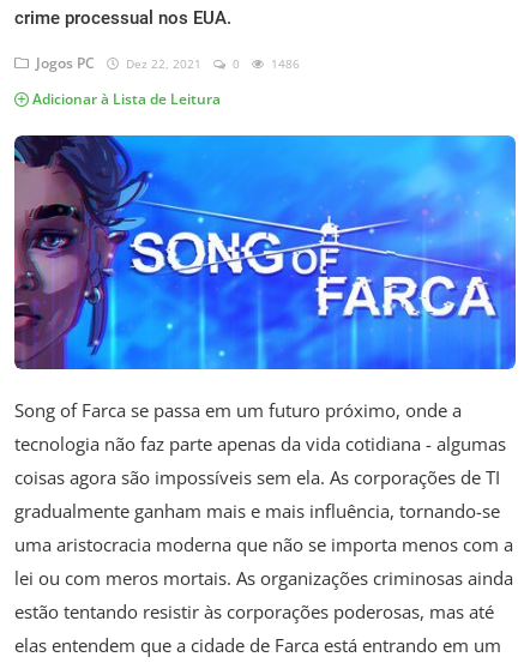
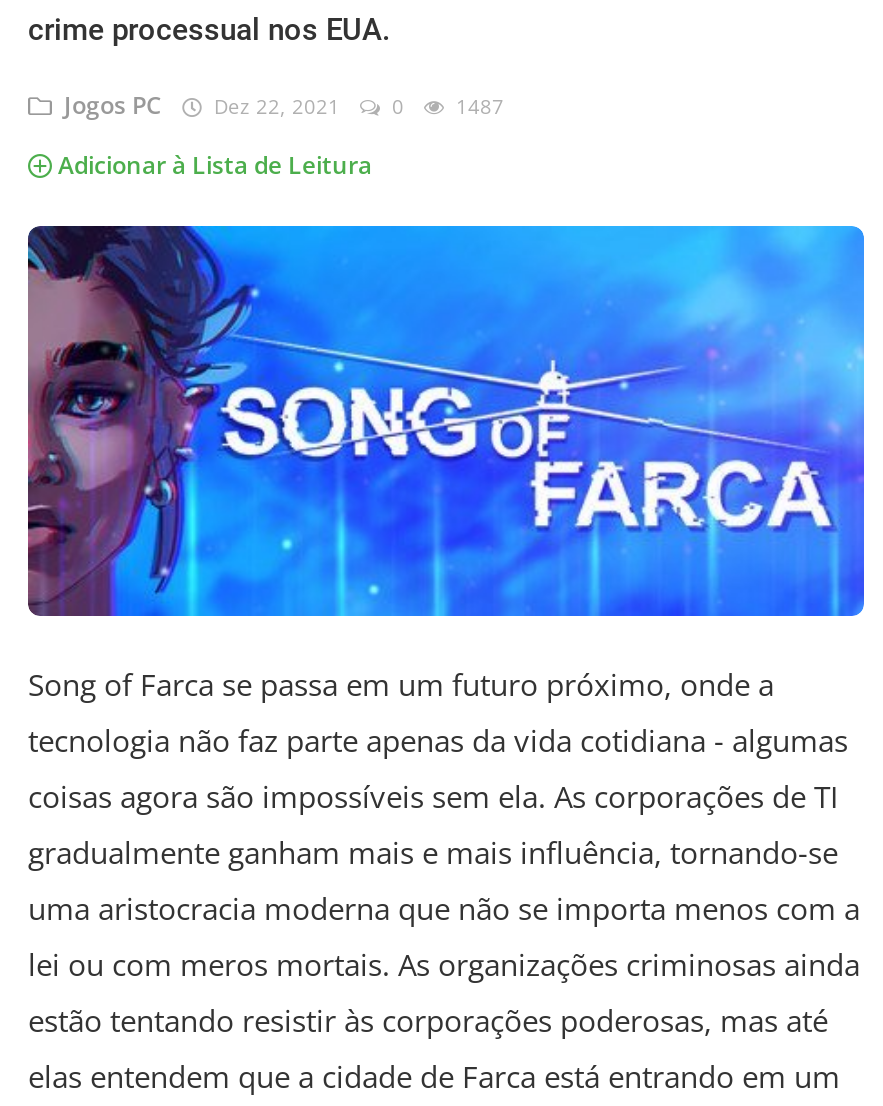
- 1486
+ 1487
